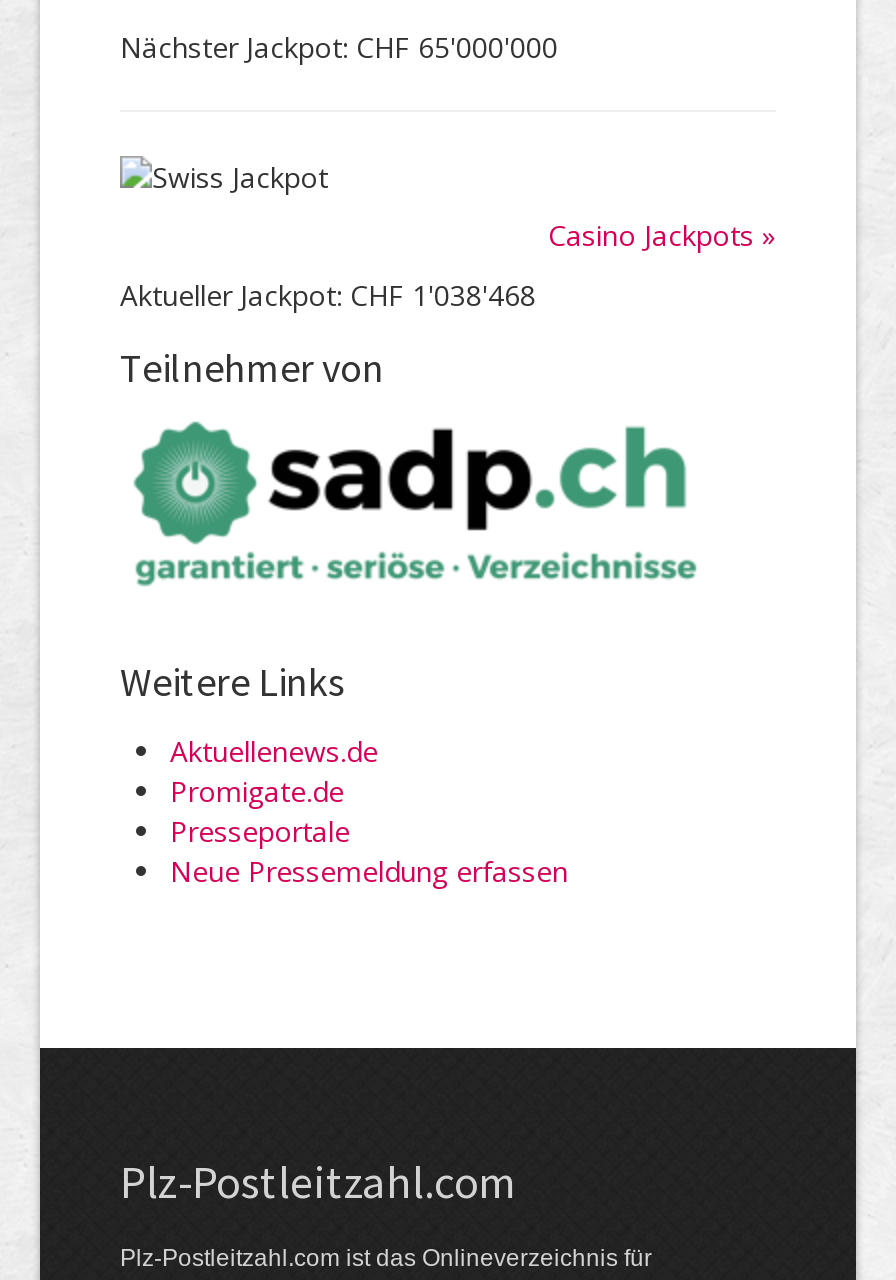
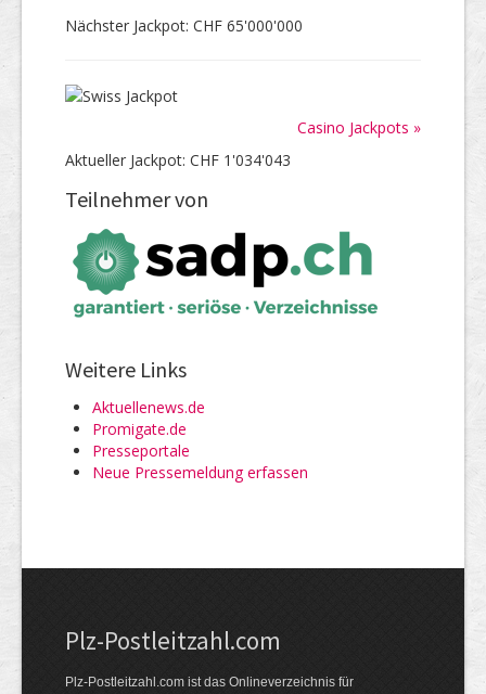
- Aktueller Jackpot: CHF 1'038'468
+ Aktueller Jackpot: CHF 1'034'043
